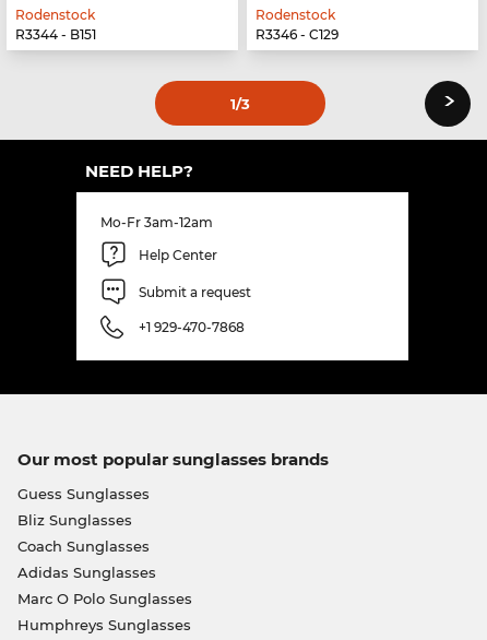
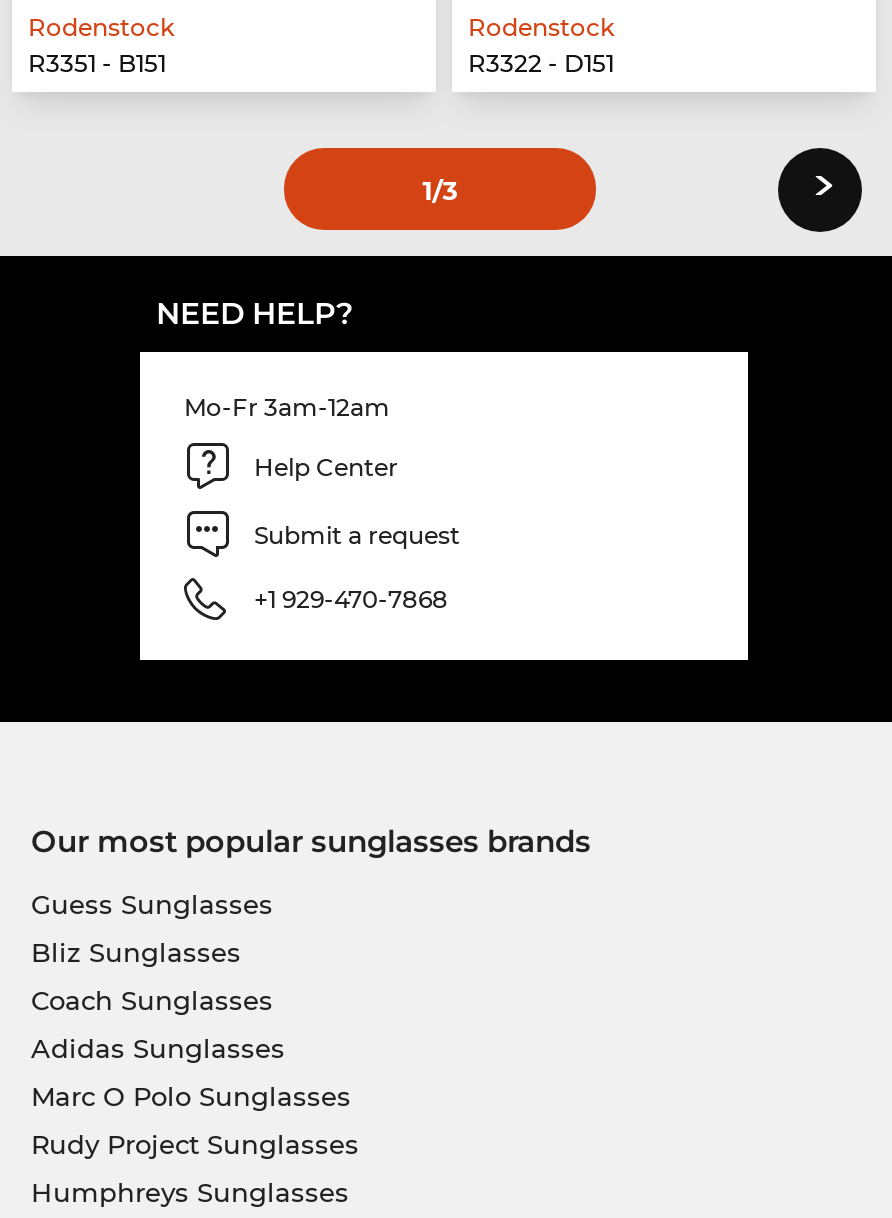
- R3344 - B151
+ R3351 - B151

- R3346 - C129
+ R3322 - D151

+ Rudy Project Sunglasses
